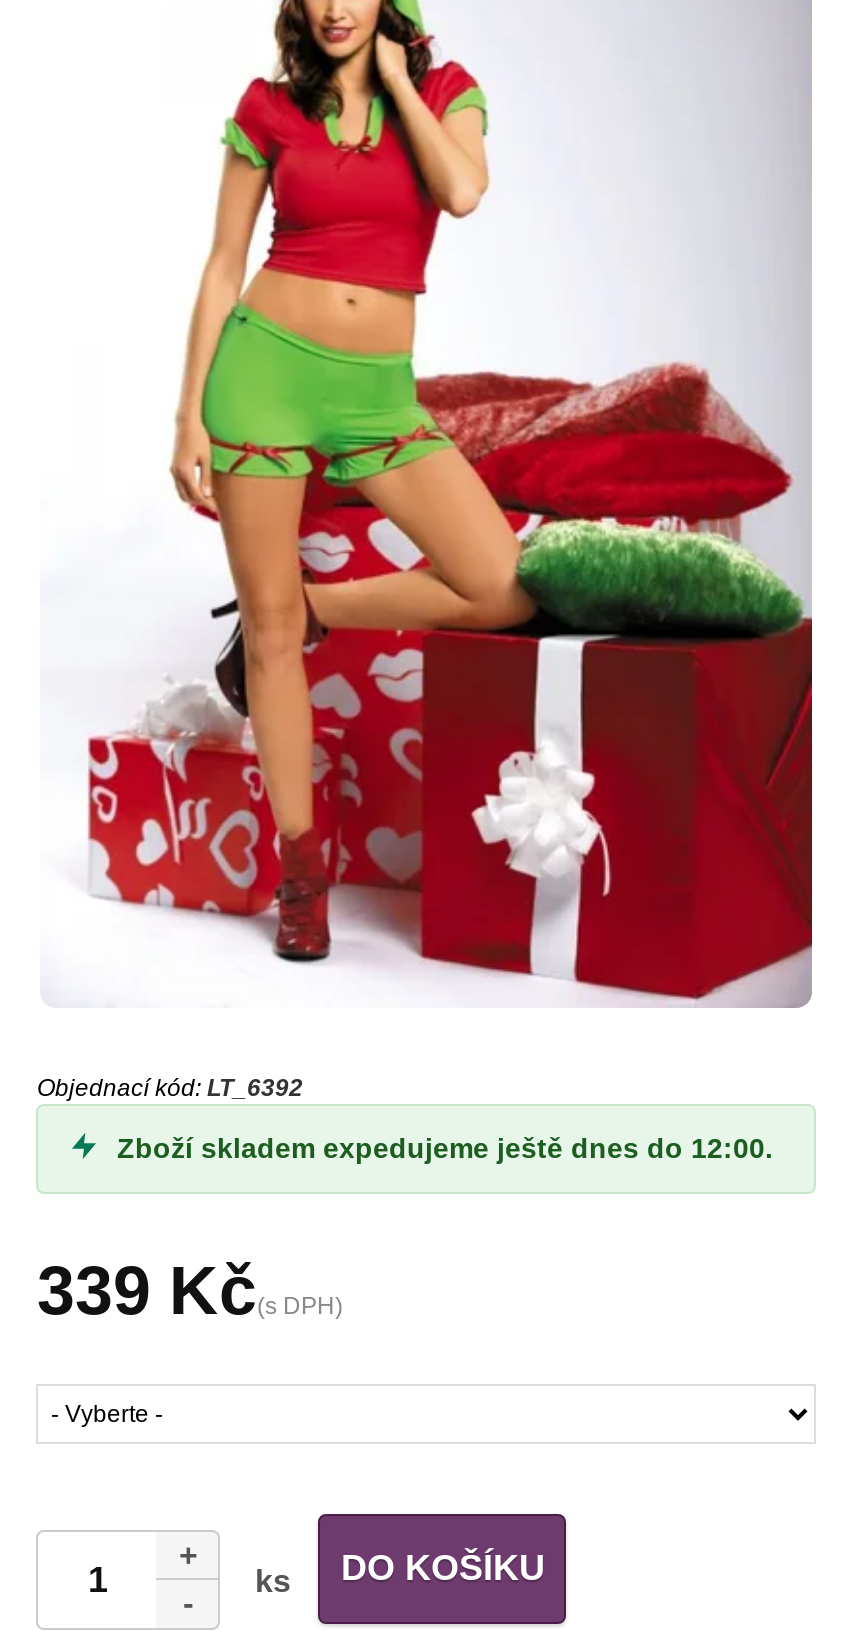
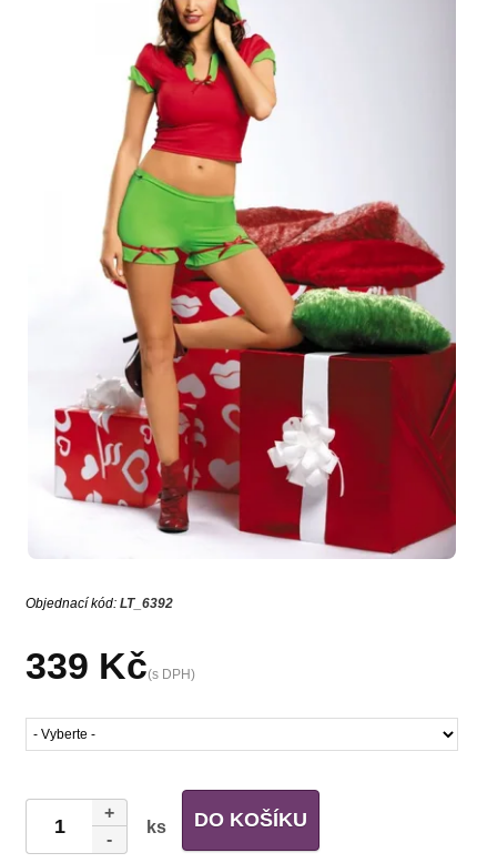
- Zboží skladem expedujeme ještě dnes do 12:00.
